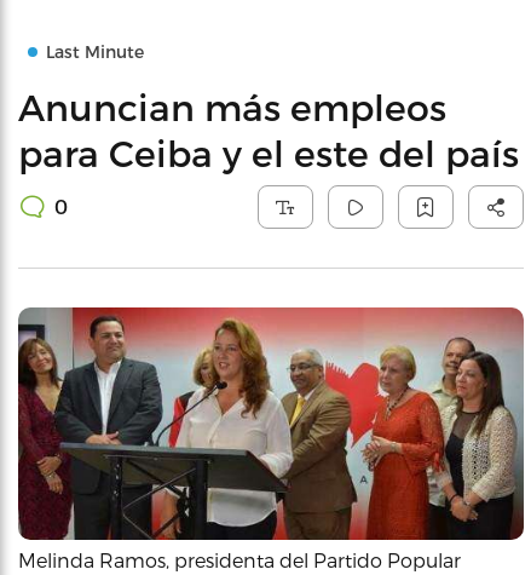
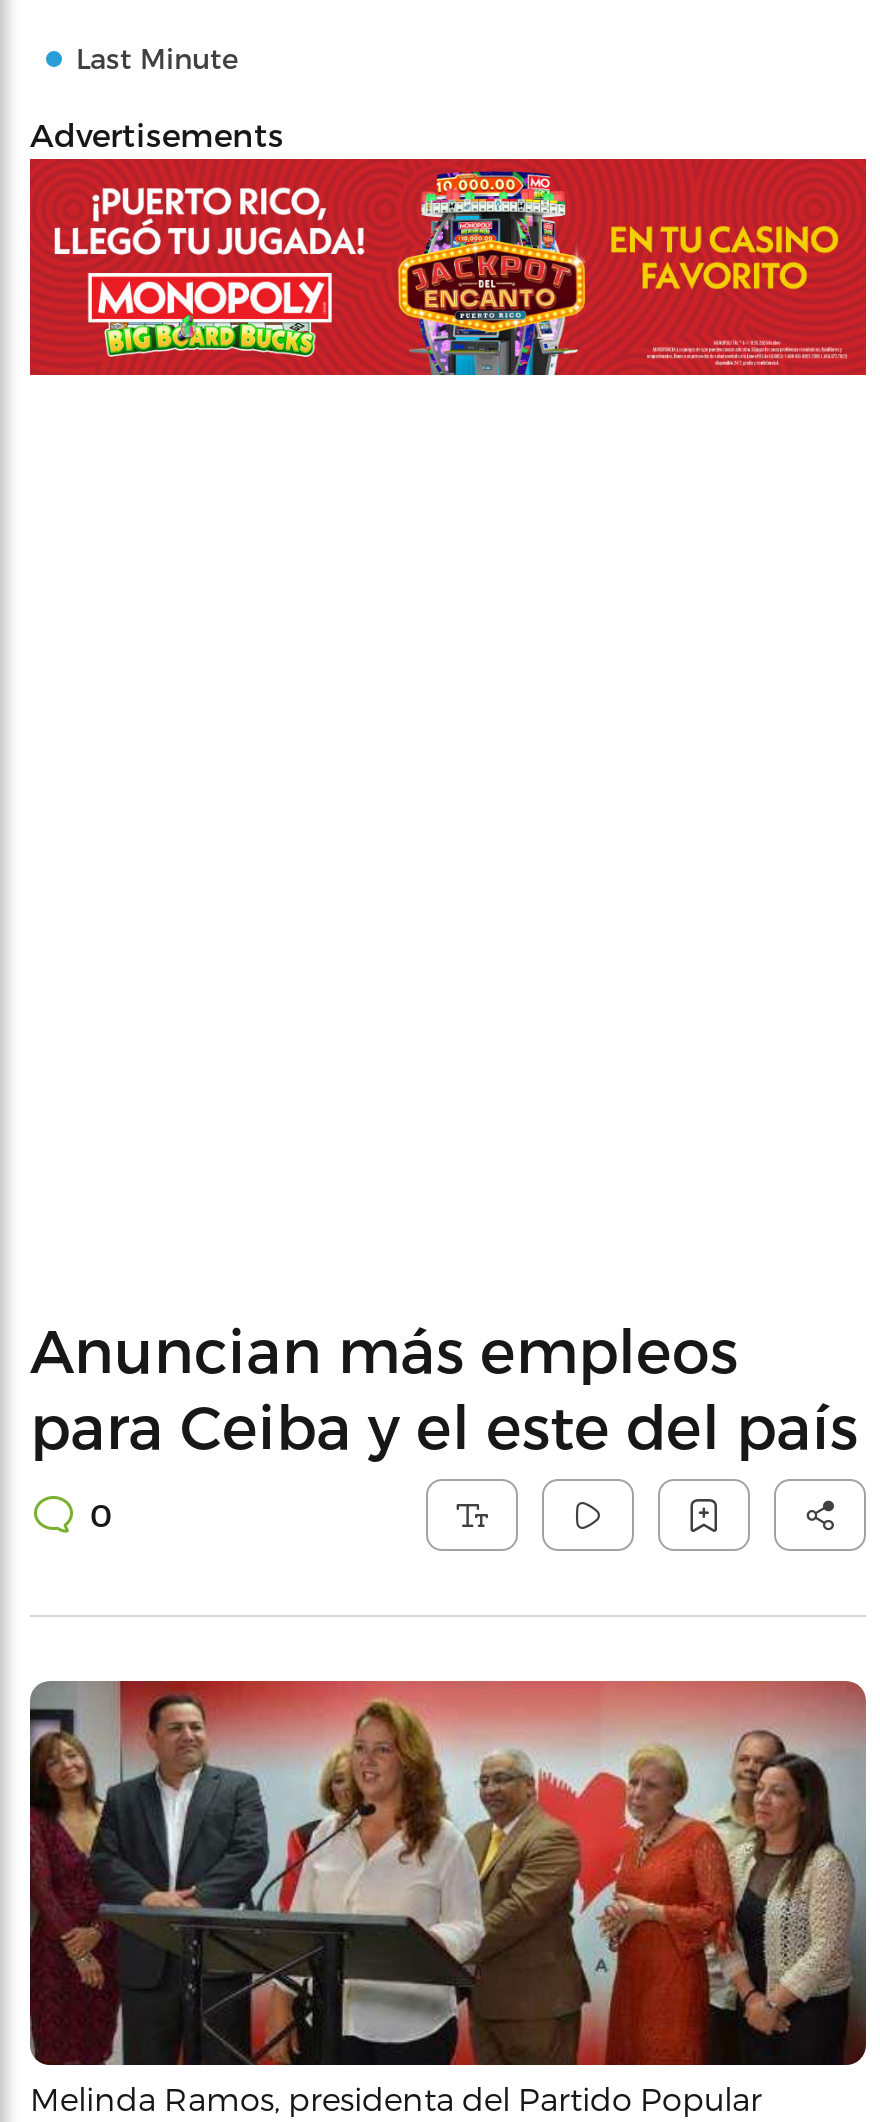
+ [image]

+ Advertisements
